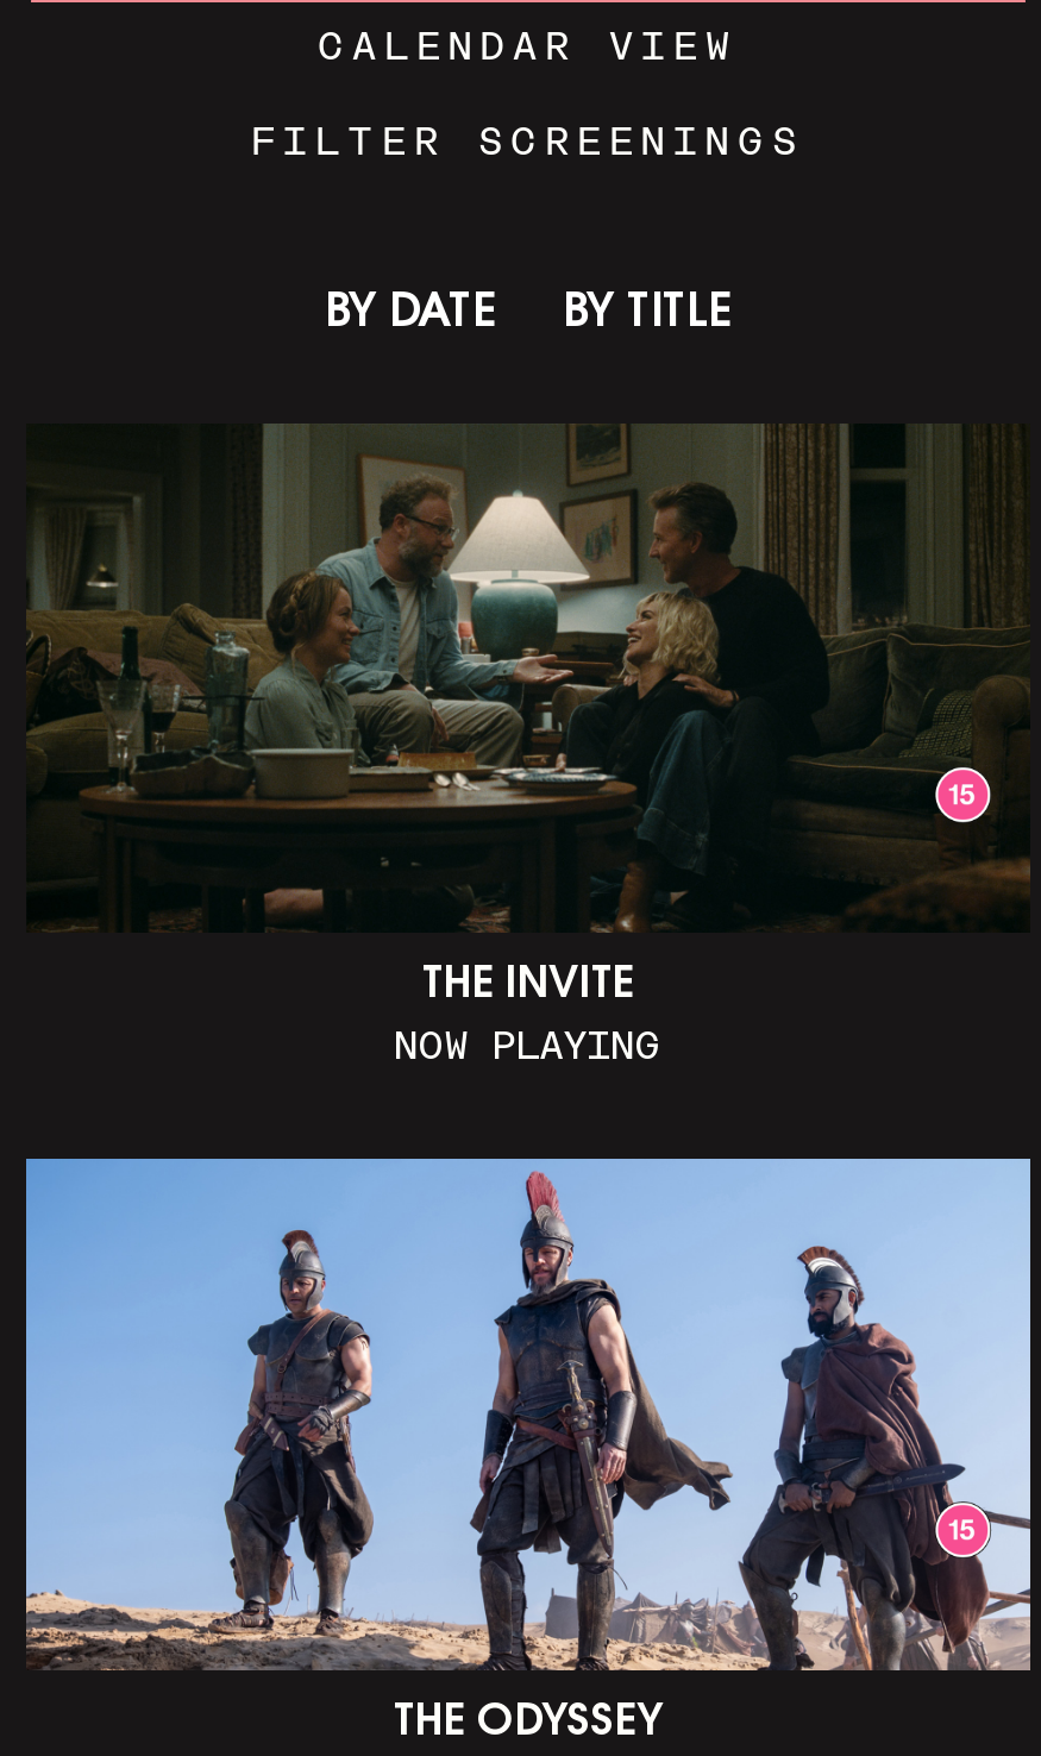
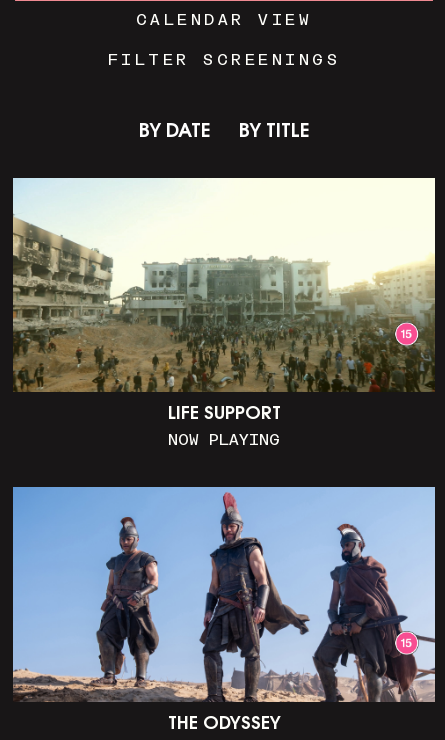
- [image]
- THE INVITE
+ [image]
+ LIFE SUPPORT
